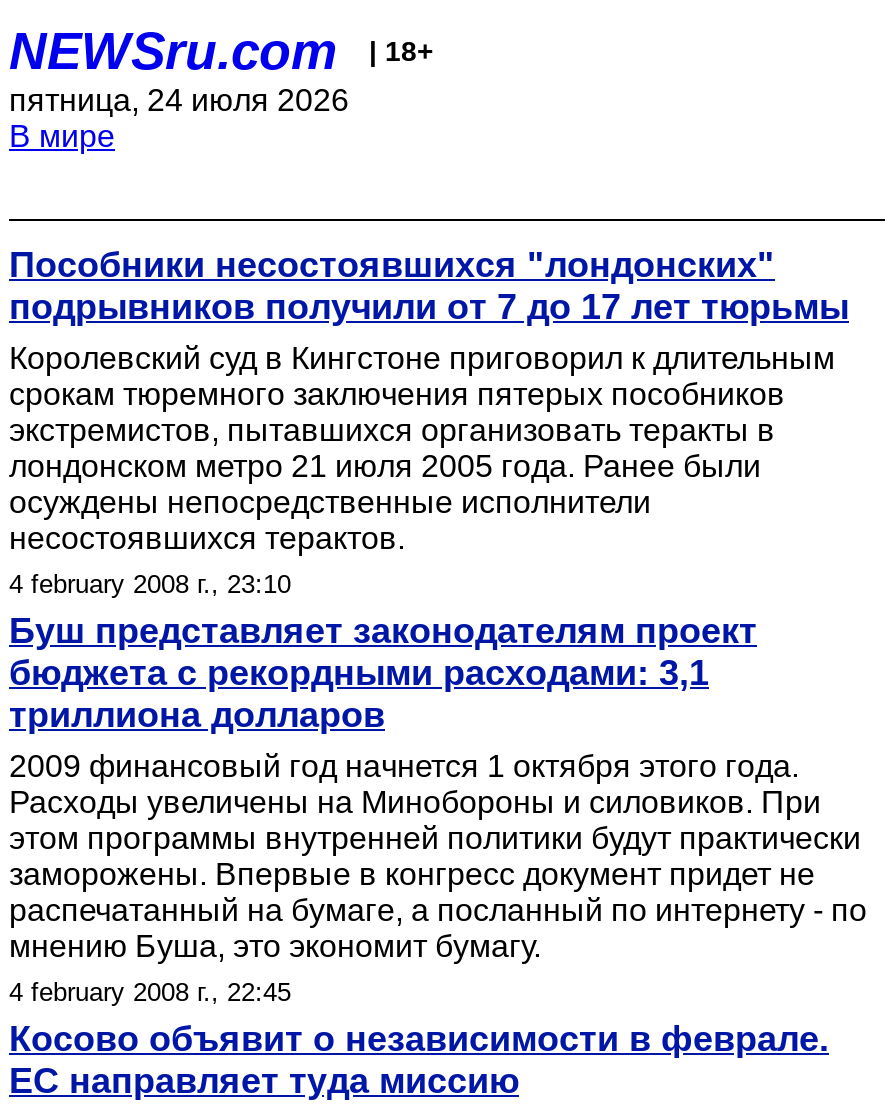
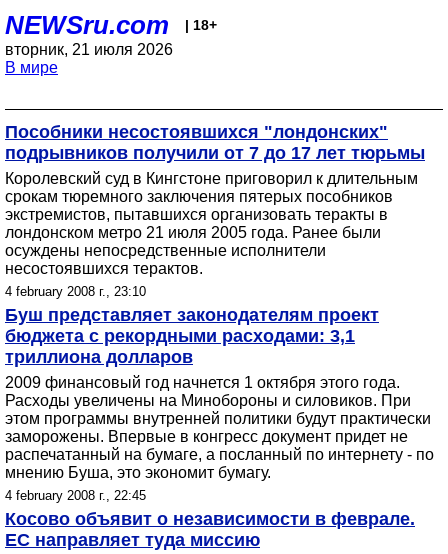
- пятница, 24 июля 2026
+ вторник, 21 июля 2026
